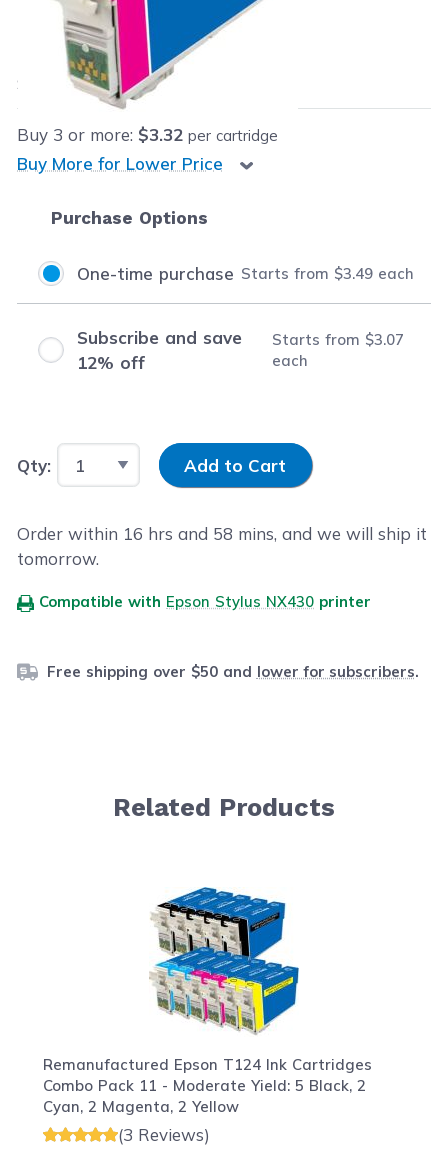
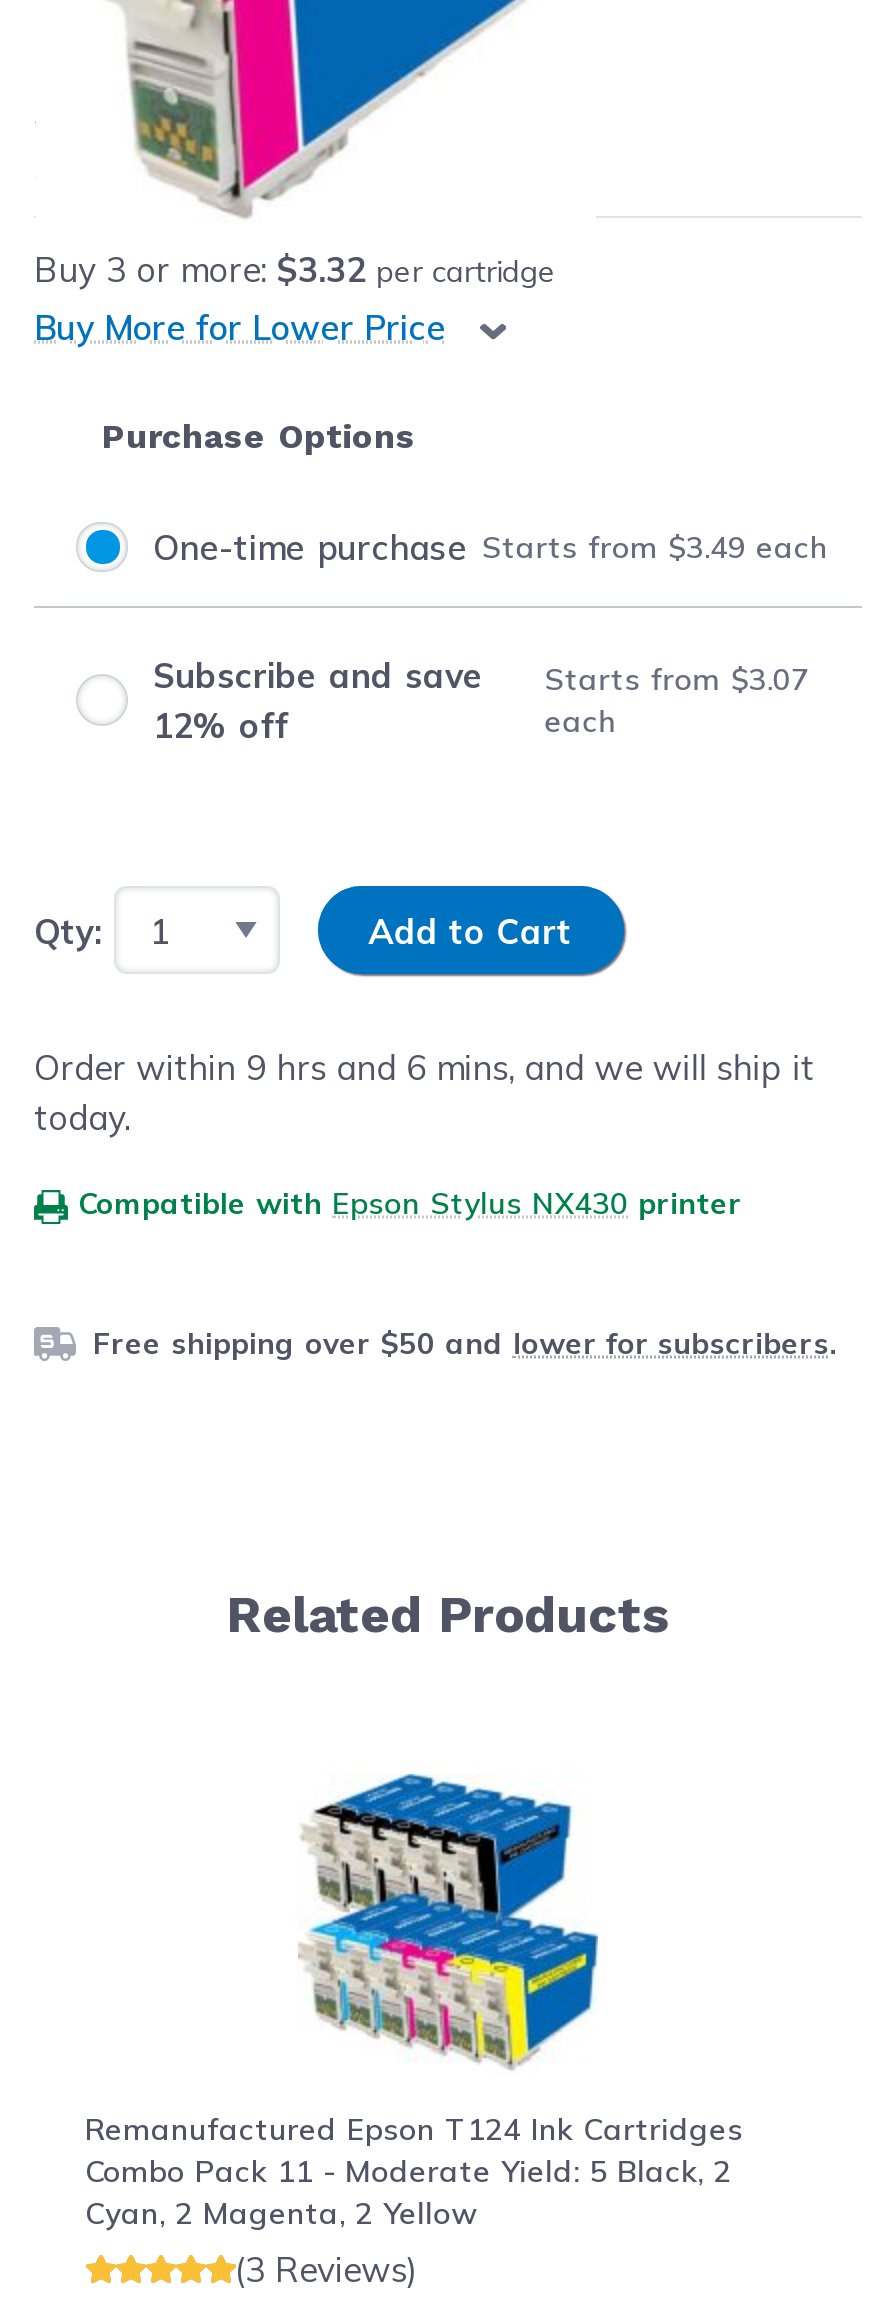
- Order within 16 hrs and 58 mins, and we will ship it
- tomorrow.
+ Order within 9 hrs and 6 mins, and we will ship it
+ today.
